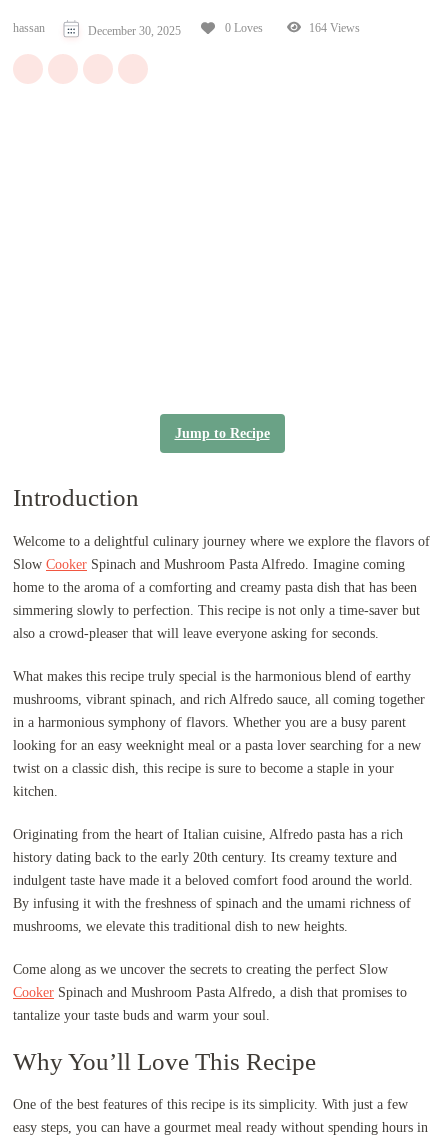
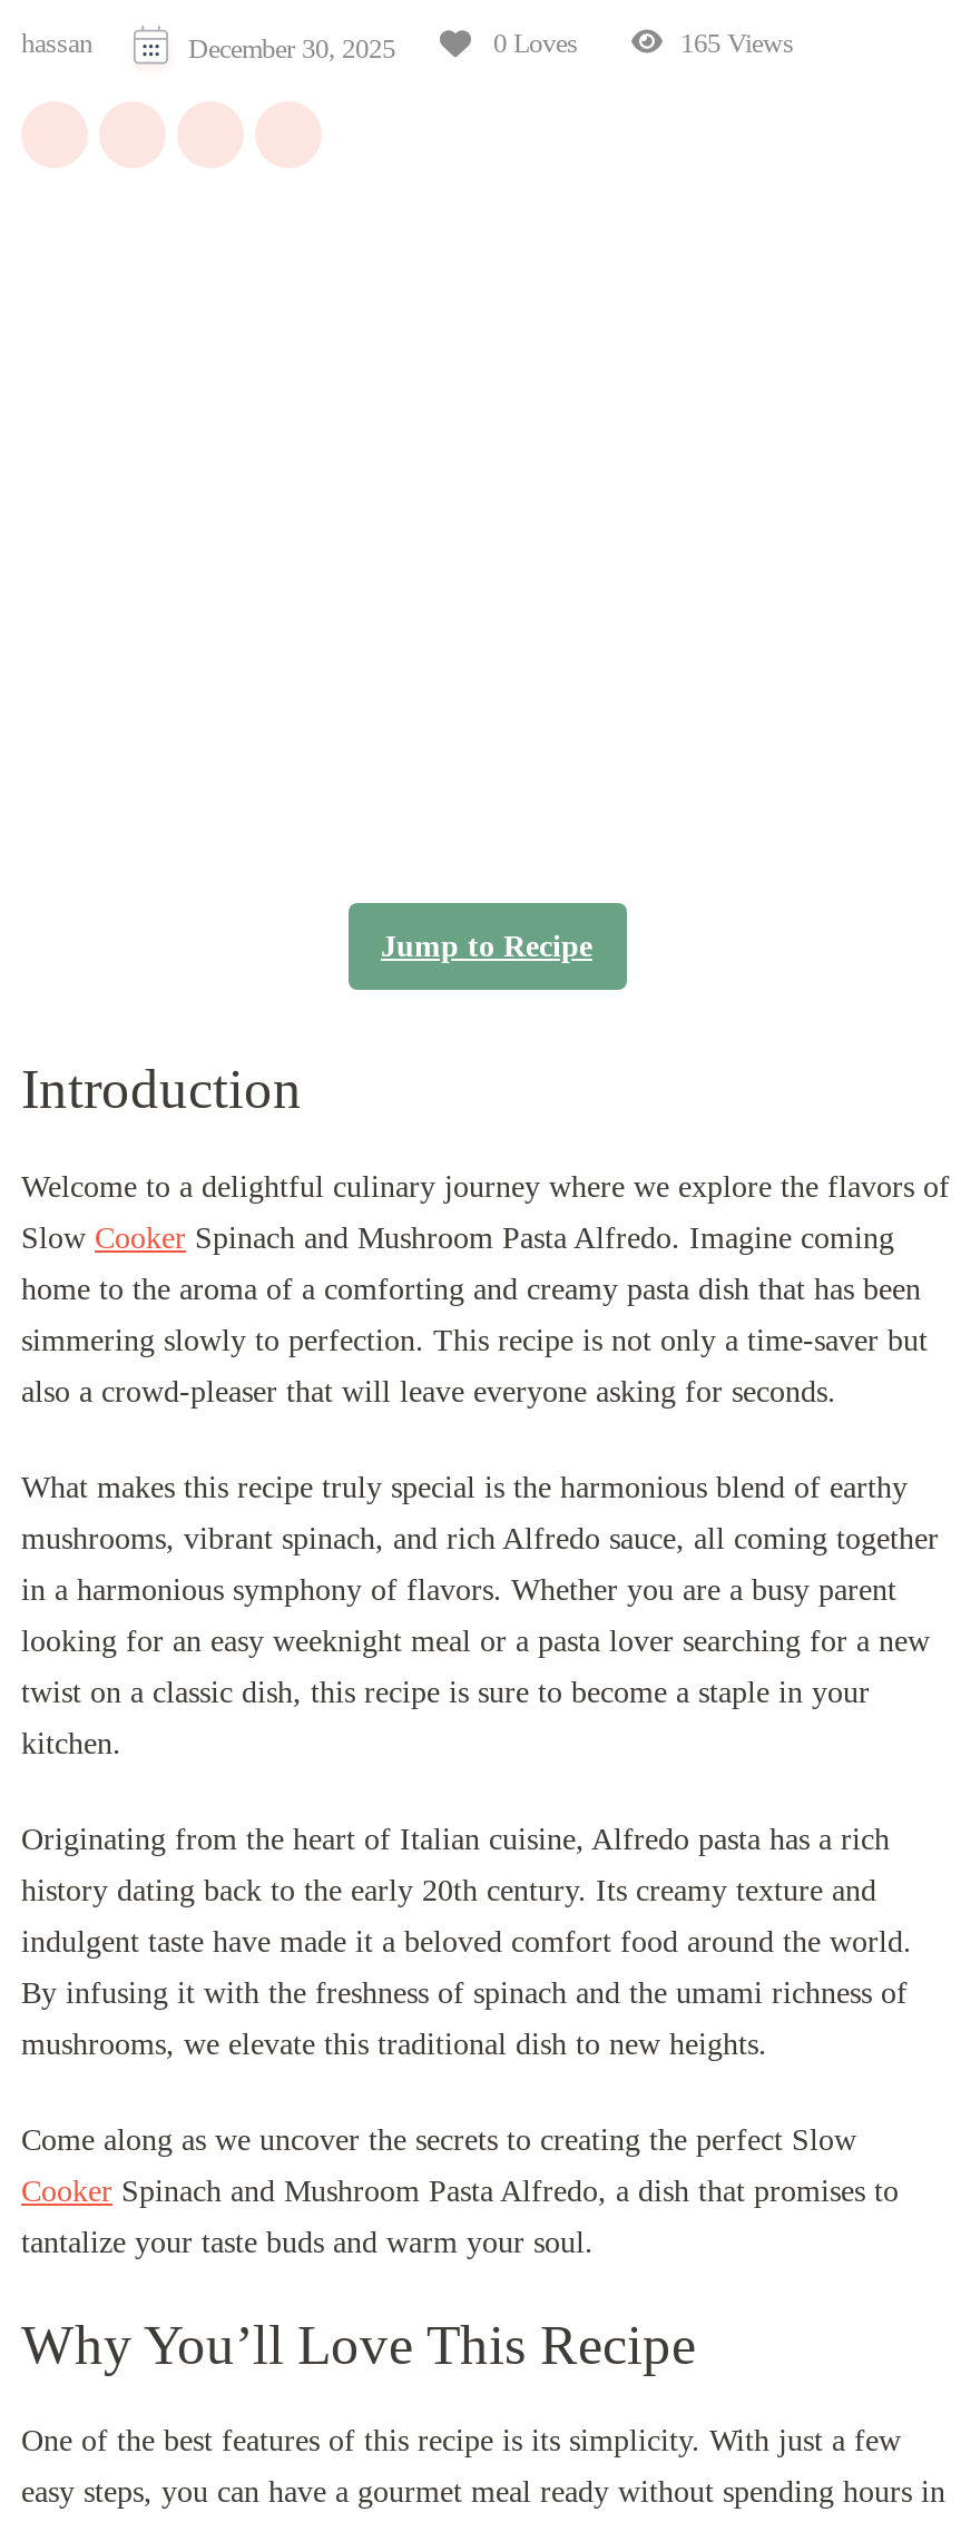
- 164 Views
+ 165 Views
